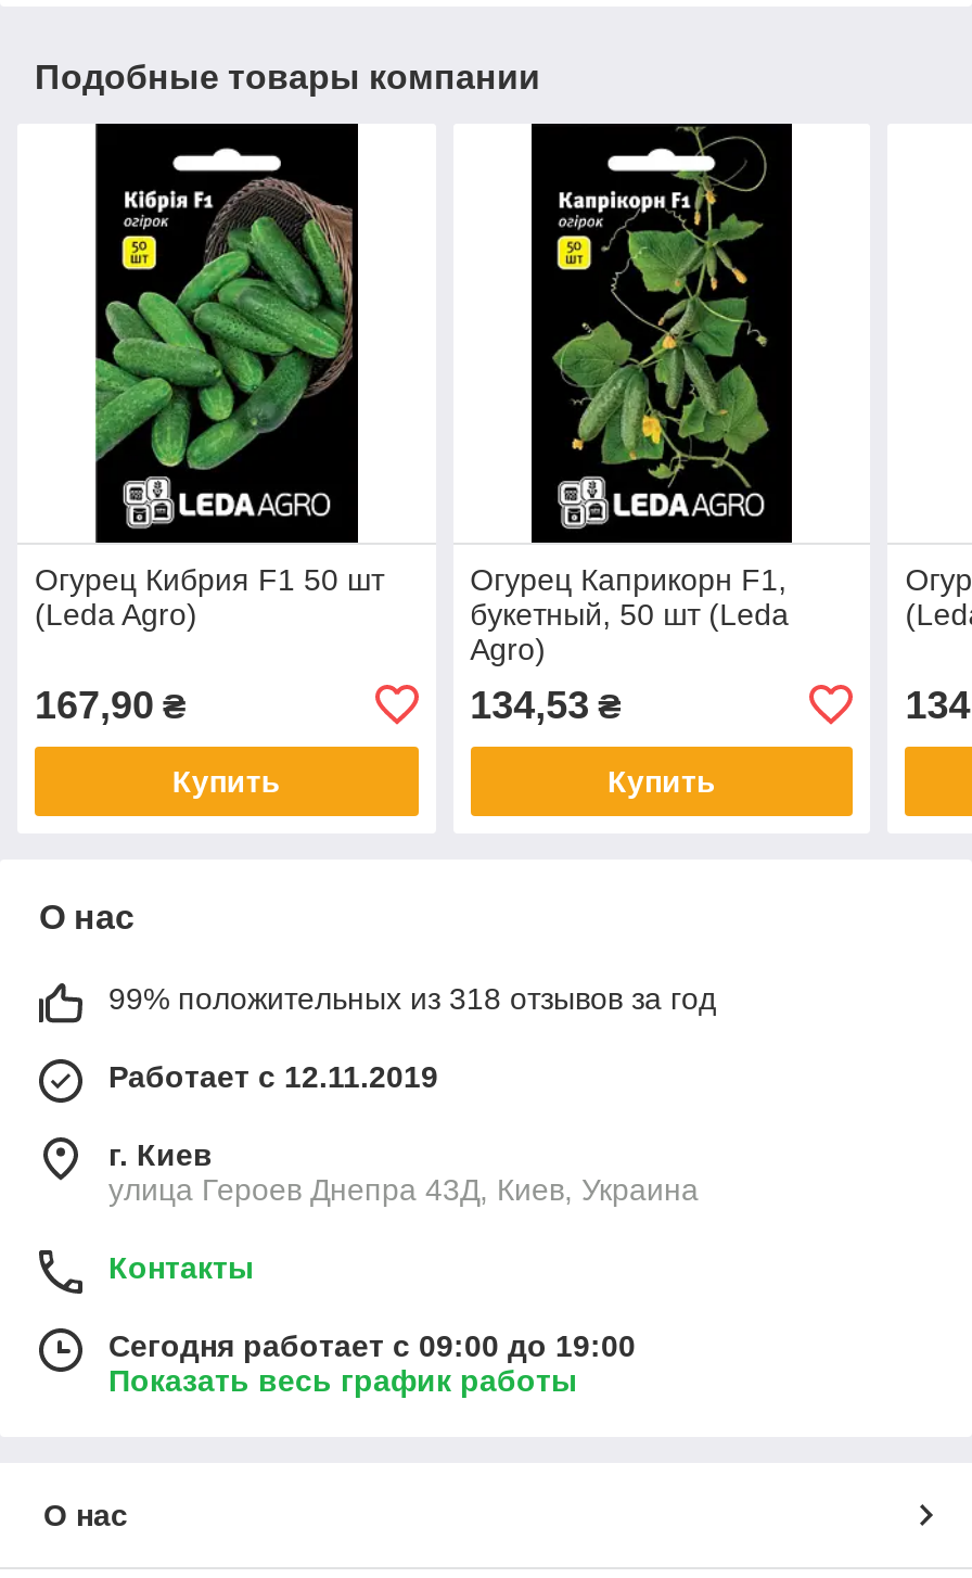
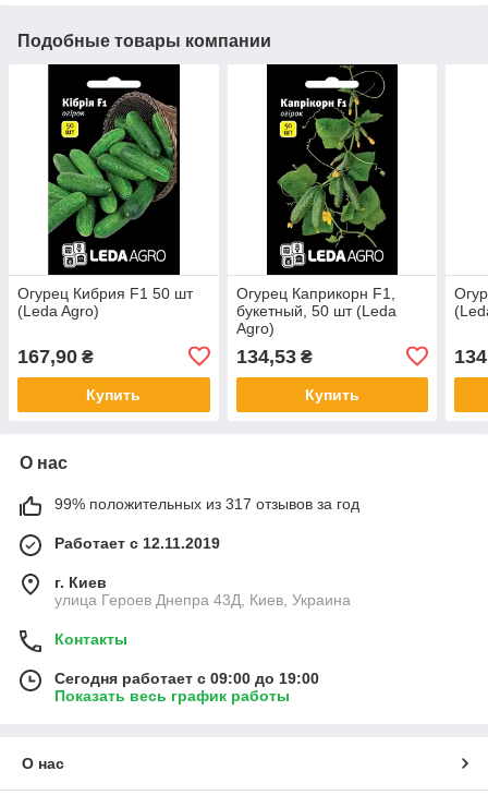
- 99% положительных из 318 отзывов за год
+ 99% положительных из 317 отзывов за год
